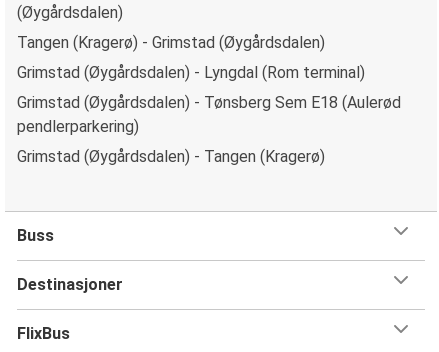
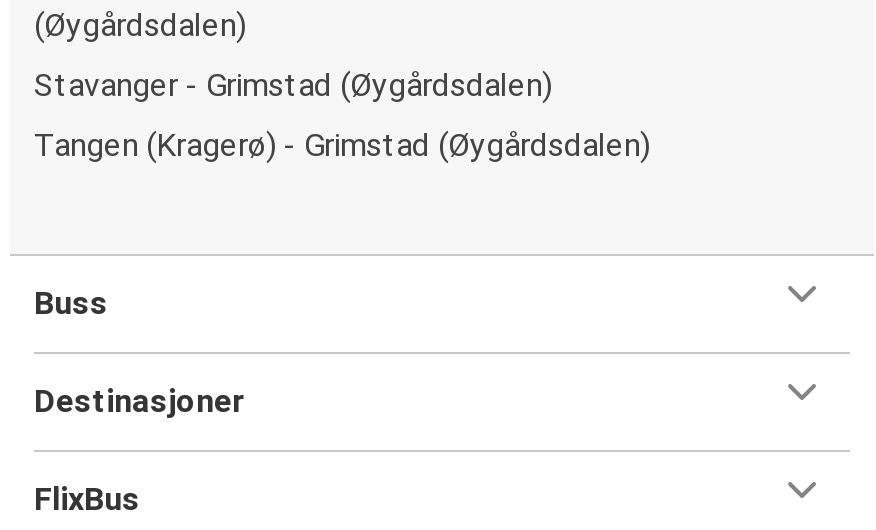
+ Stavanger - Grimstad (Øygårdsdalen)

moved down: Tangen (Kragerø) - Grimstad (Øygårdsdalen)

- Grimstad (Øygårdsdalen) - Lyngdal (Rom terminal)
- Grimstad (Øygårdsdalen) - Tønsberg Sem E18 (Aulerød
- pendlerparkering)
- Grimstad (Øygårdsdalen) - Tangen (Kragerø)
